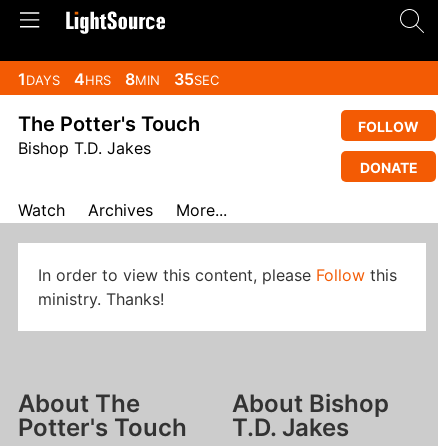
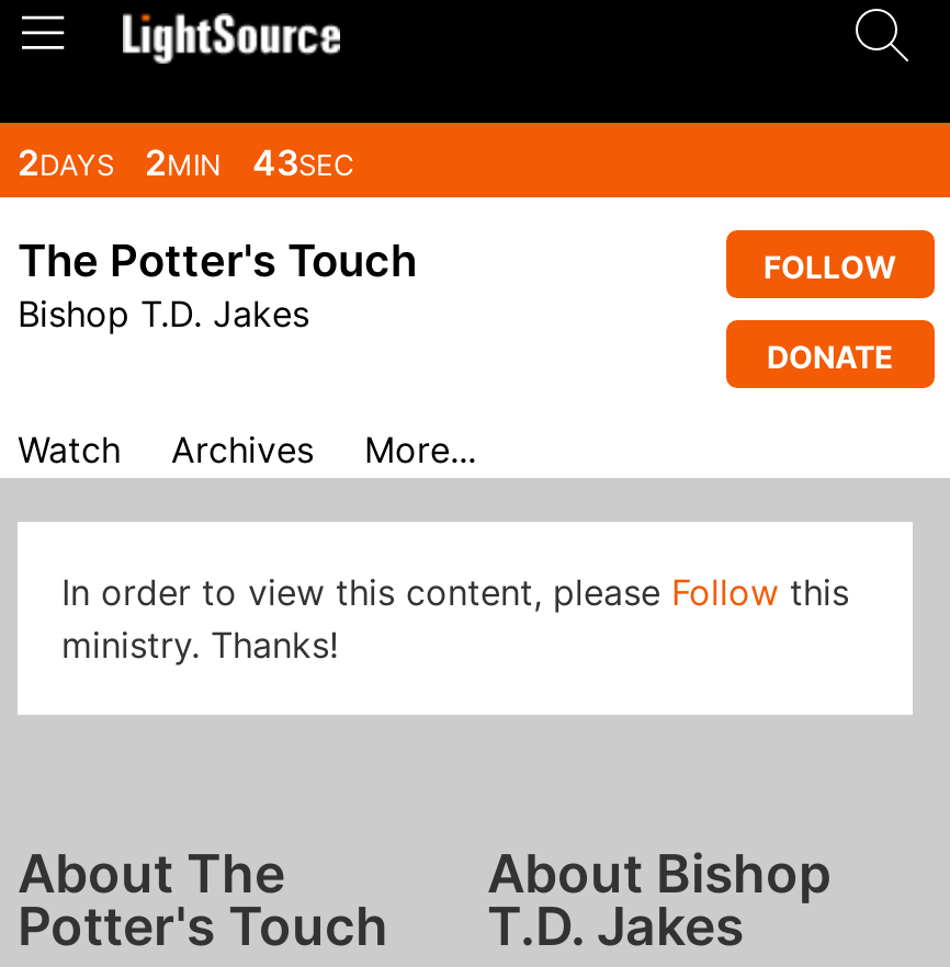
- 1DAYS 4HRS 8MIN 35SEC
+ 2DAYS 2MIN 43SEC
